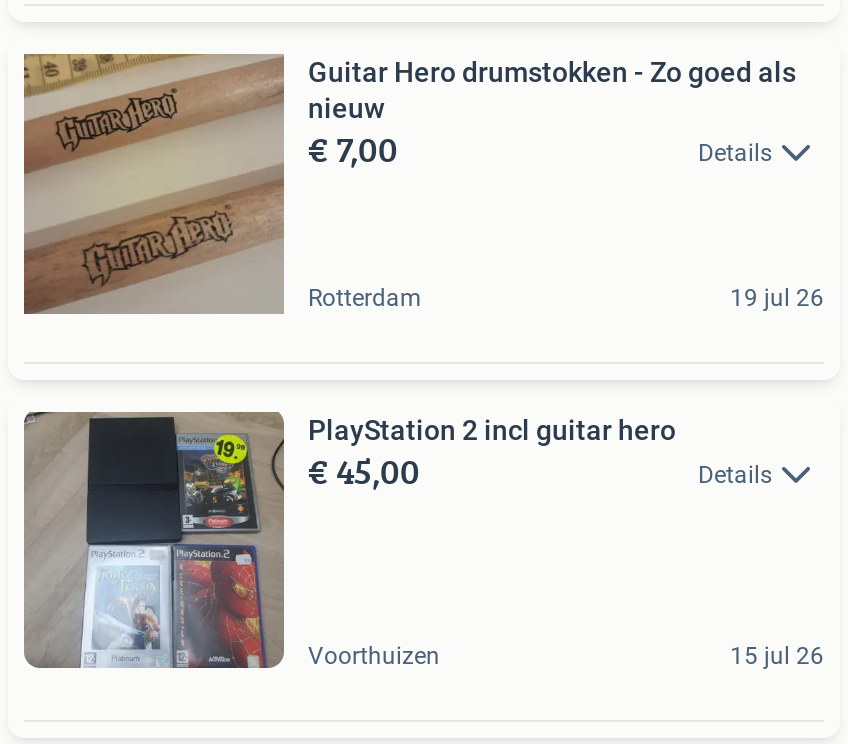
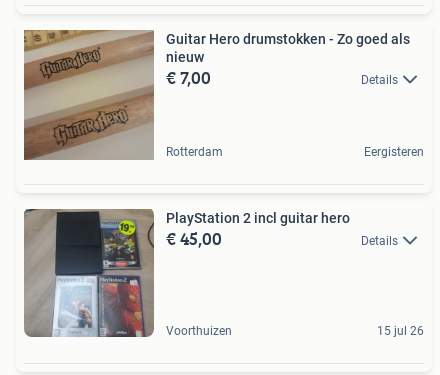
- 19 jul 26
+ Eergisteren
